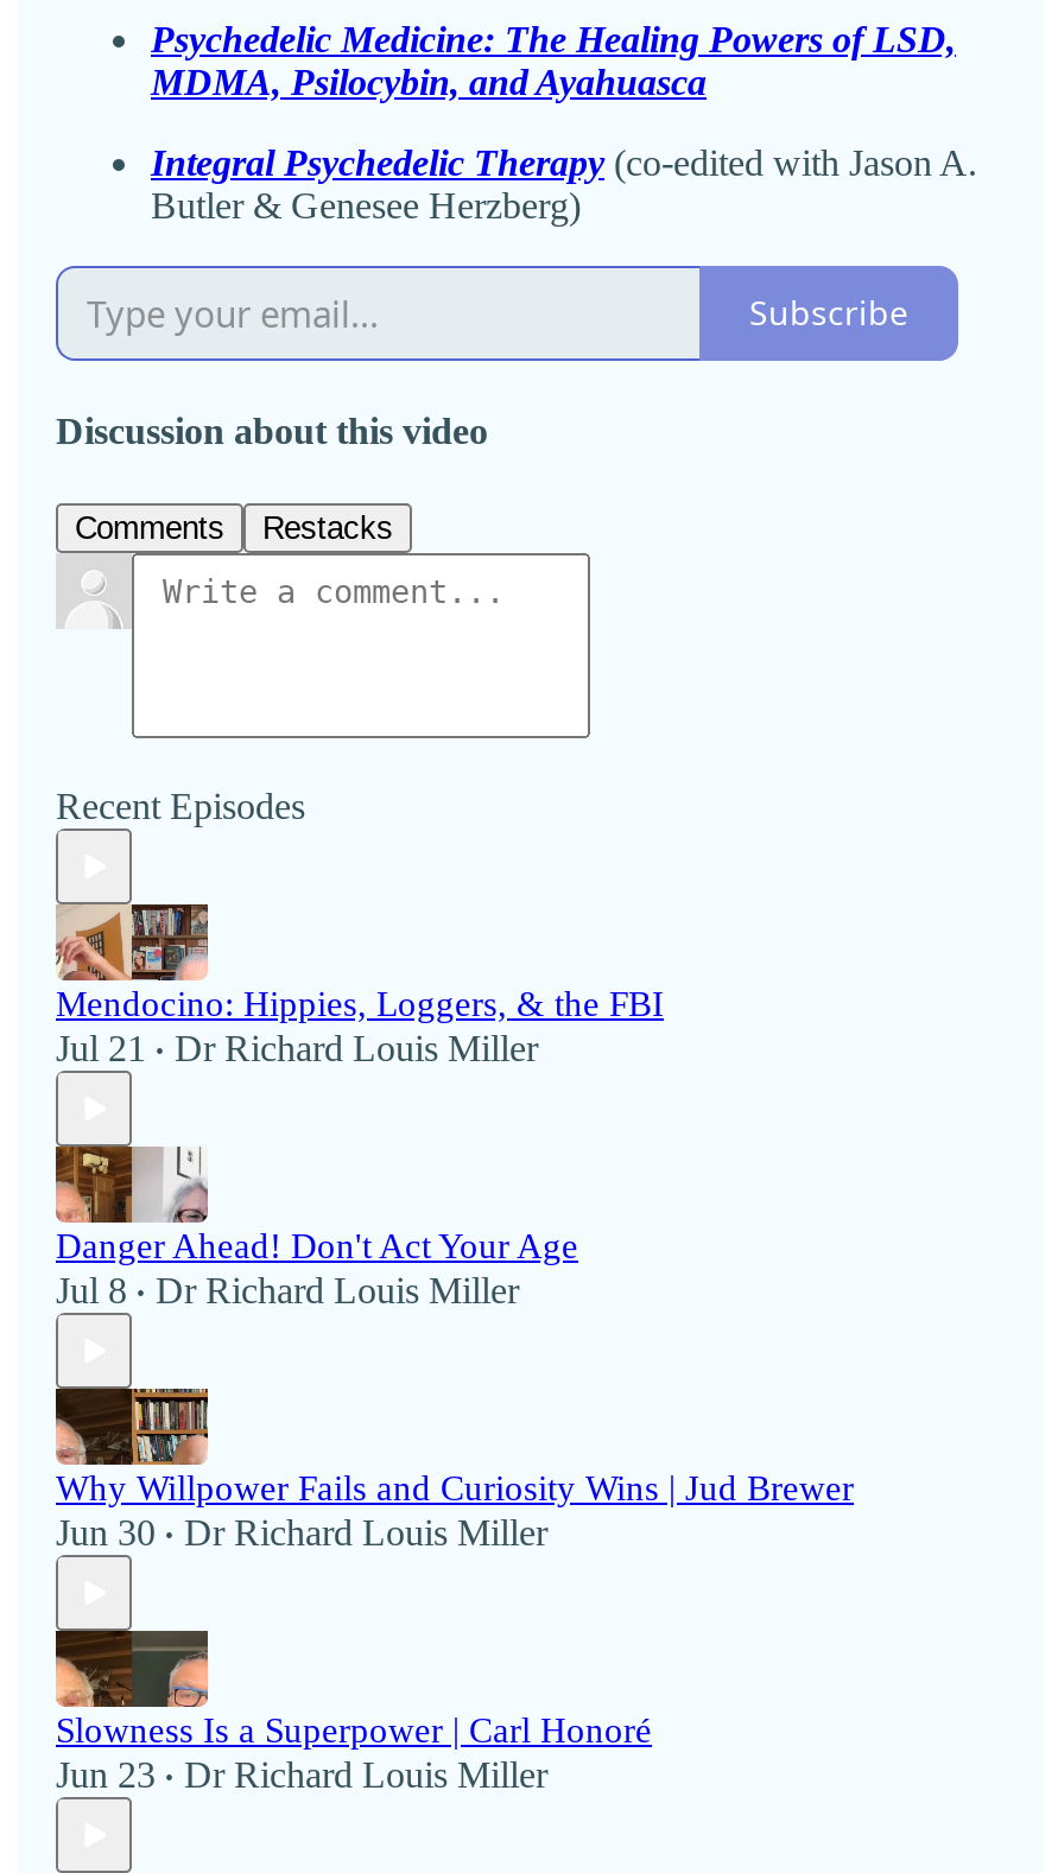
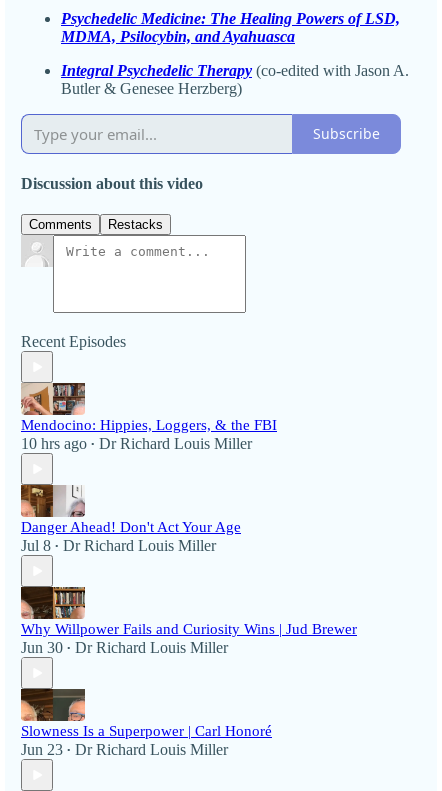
- Jul 21 • Dr Richard Louis Miller
+ 10 hrs ago • Dr Richard Louis Miller
